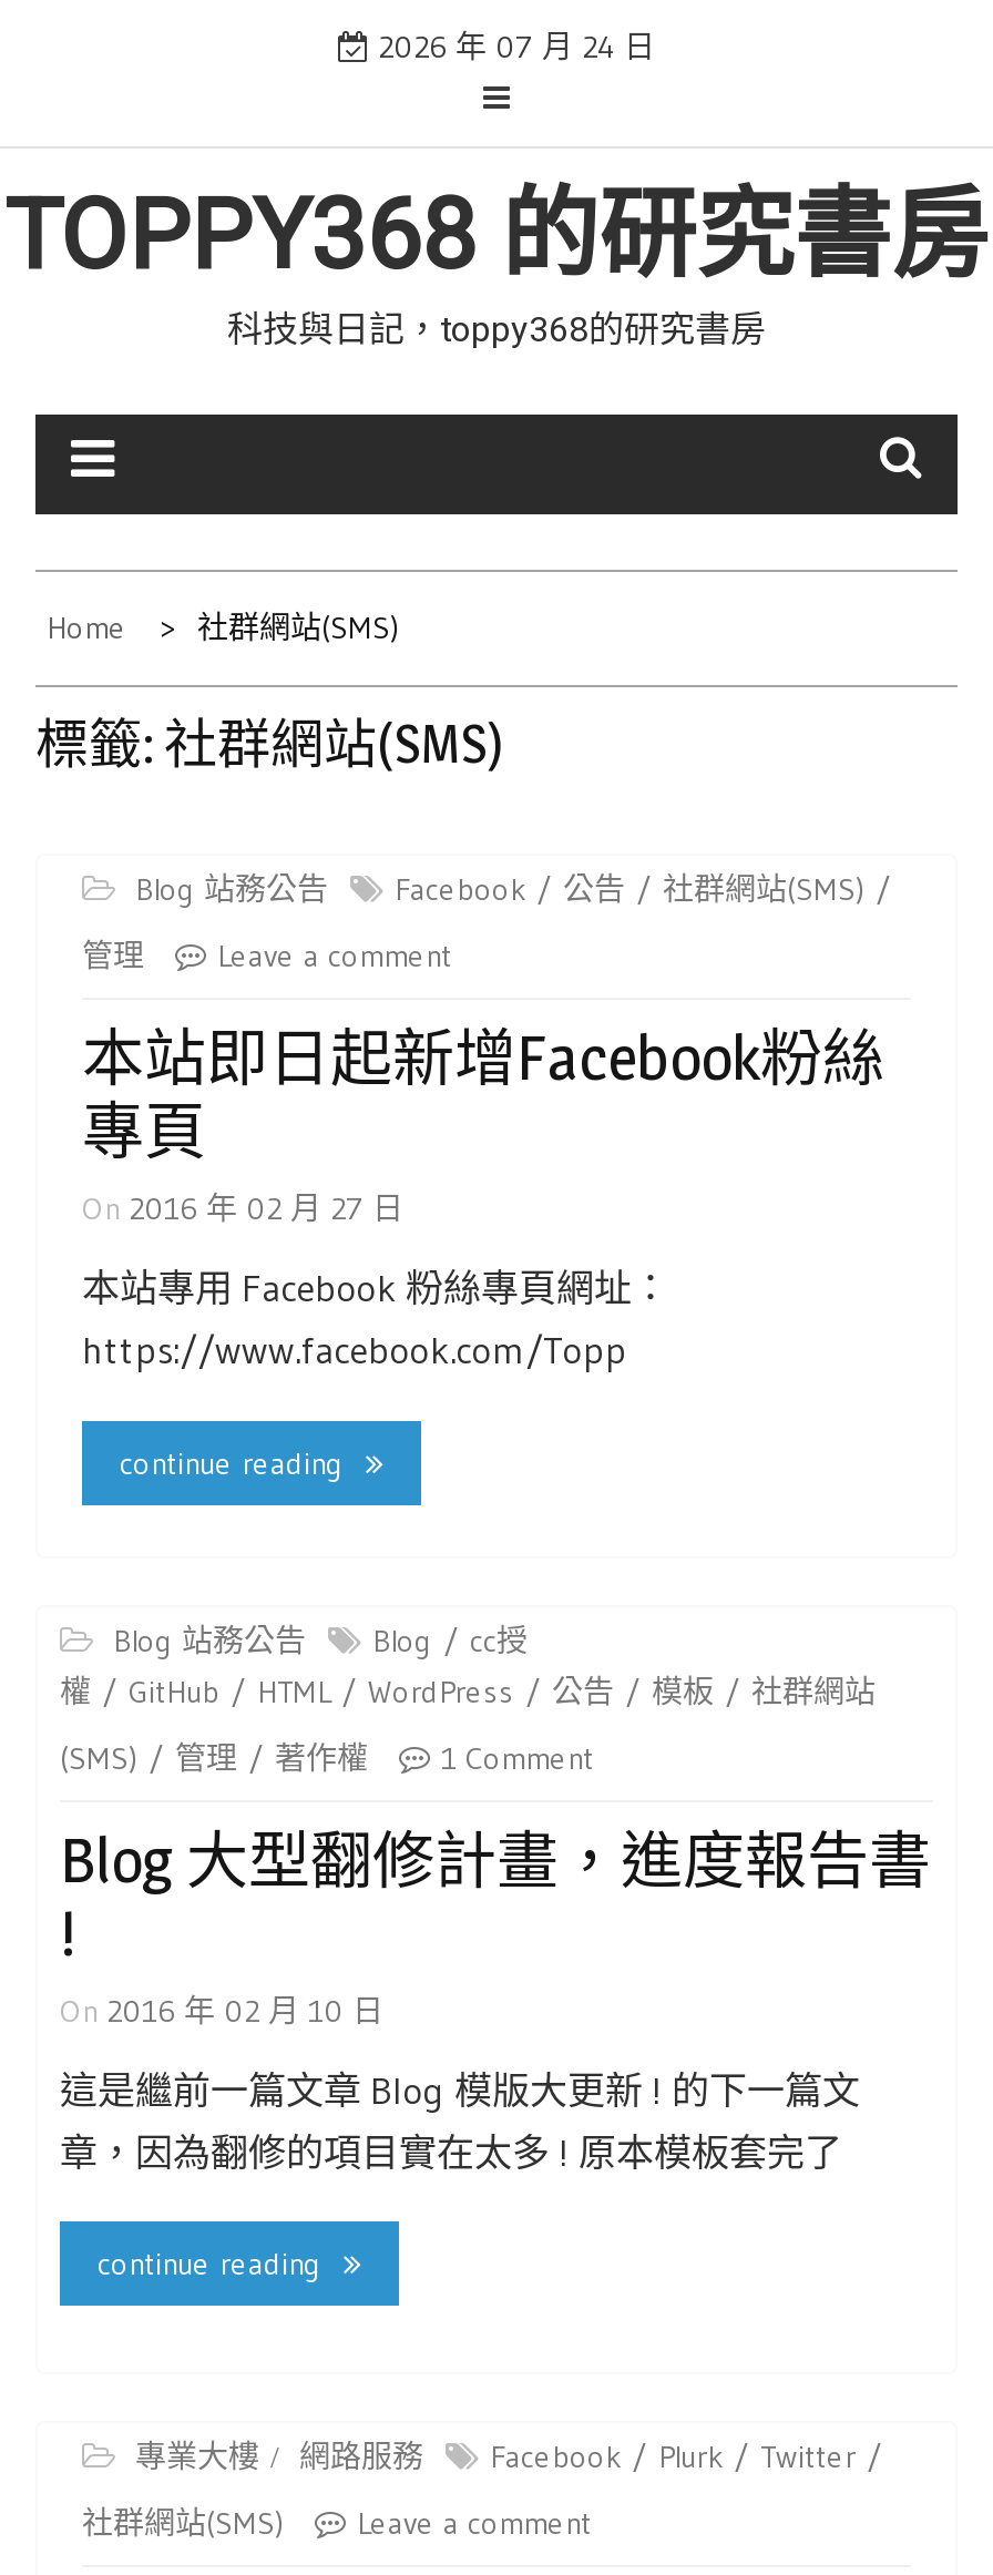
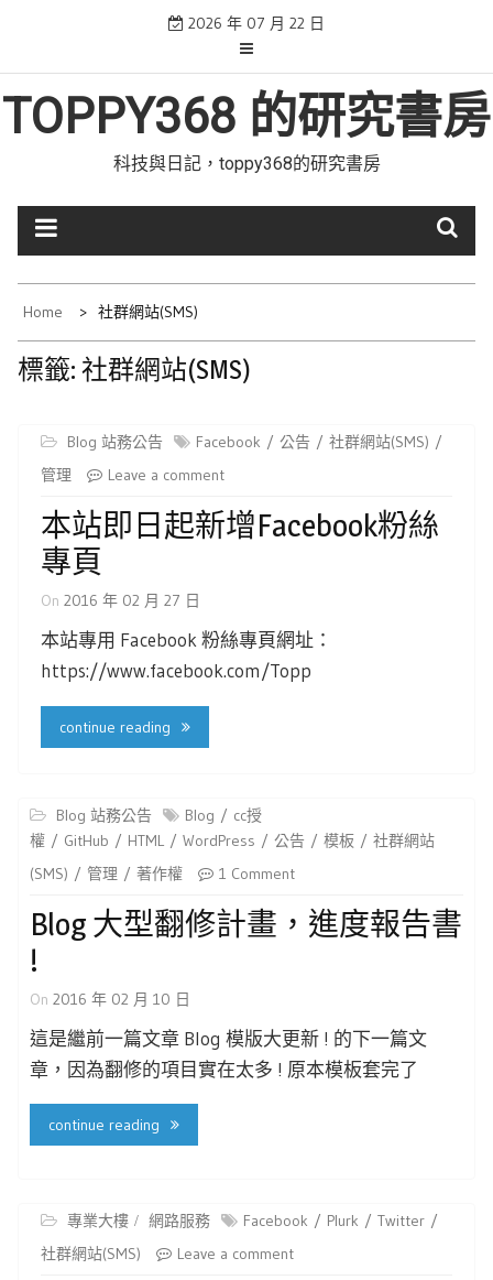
- 2026 年 07 月 24 日
+ 2026 年 07 月 22 日
